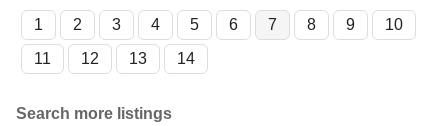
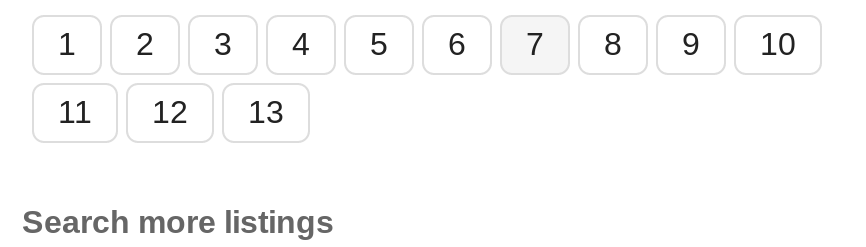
- 14
